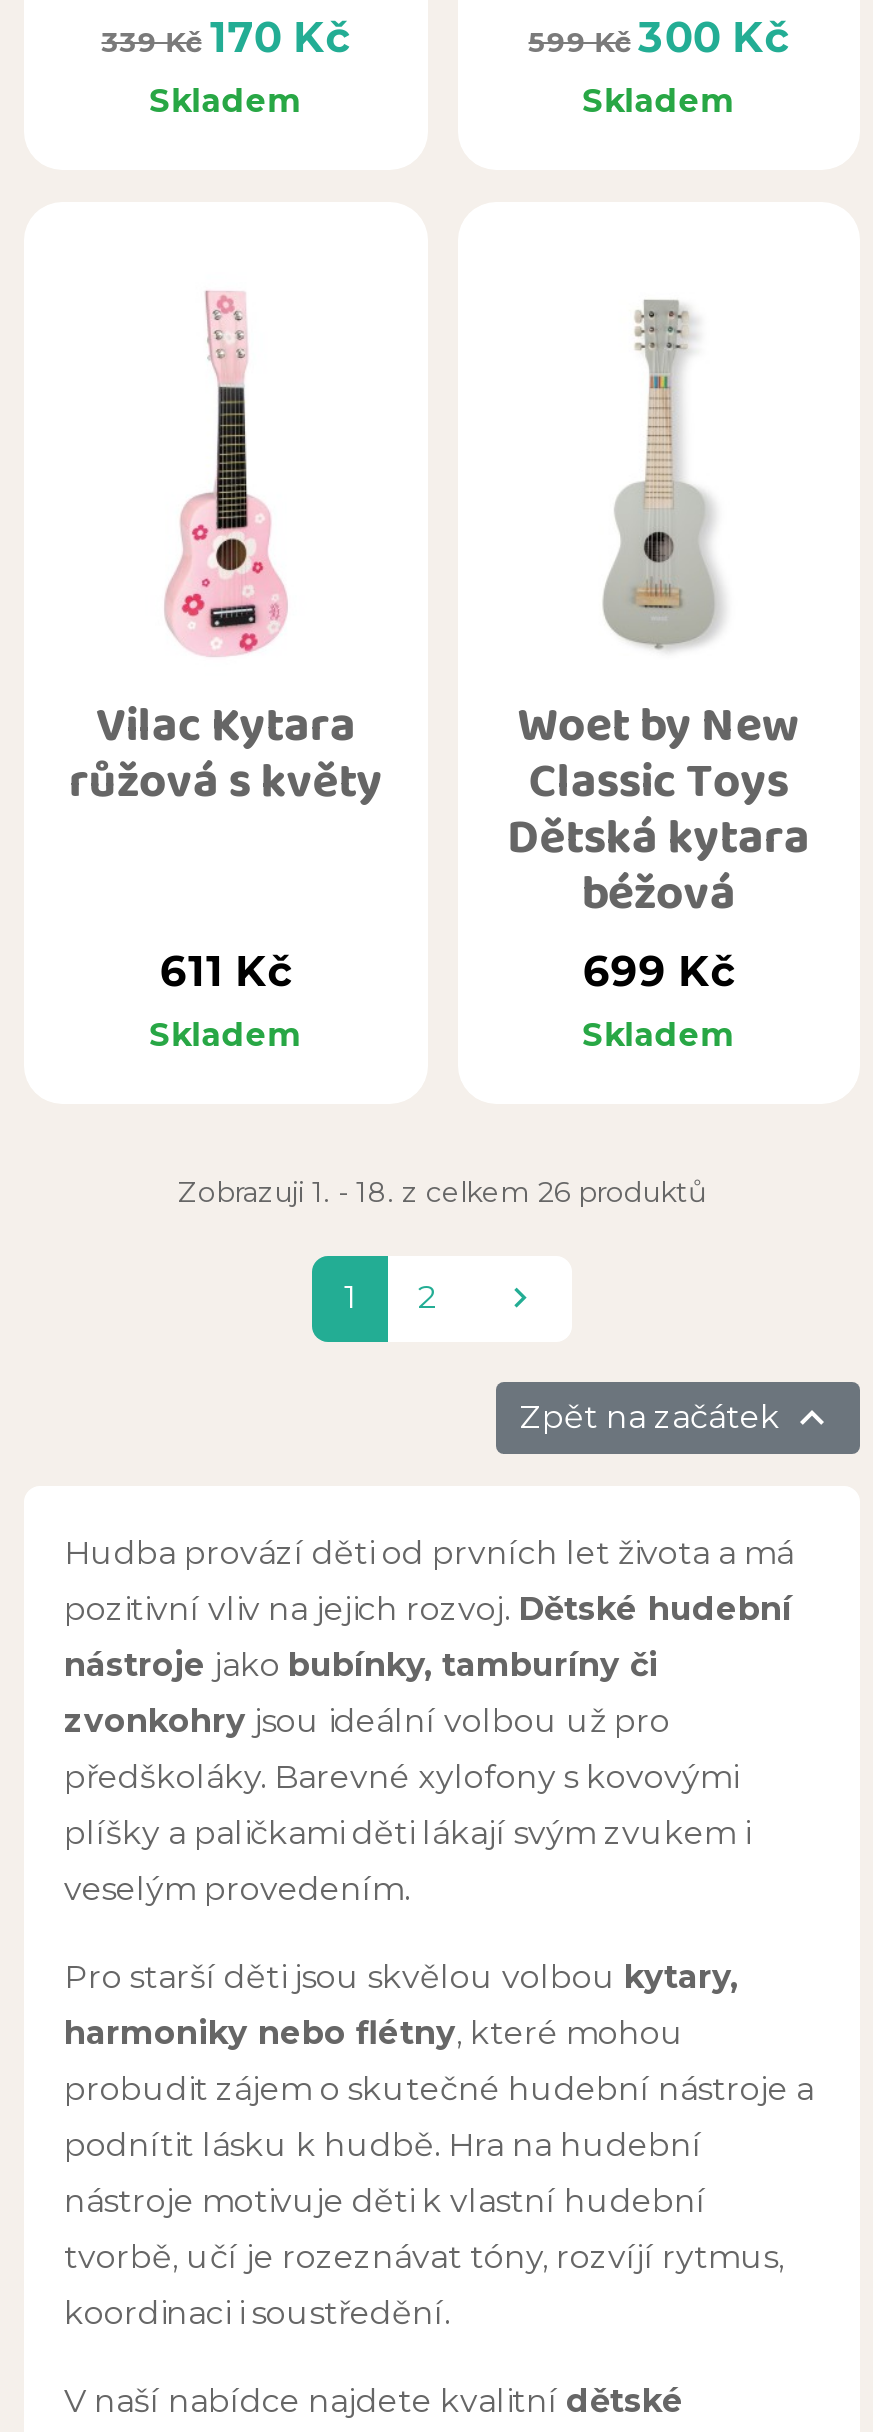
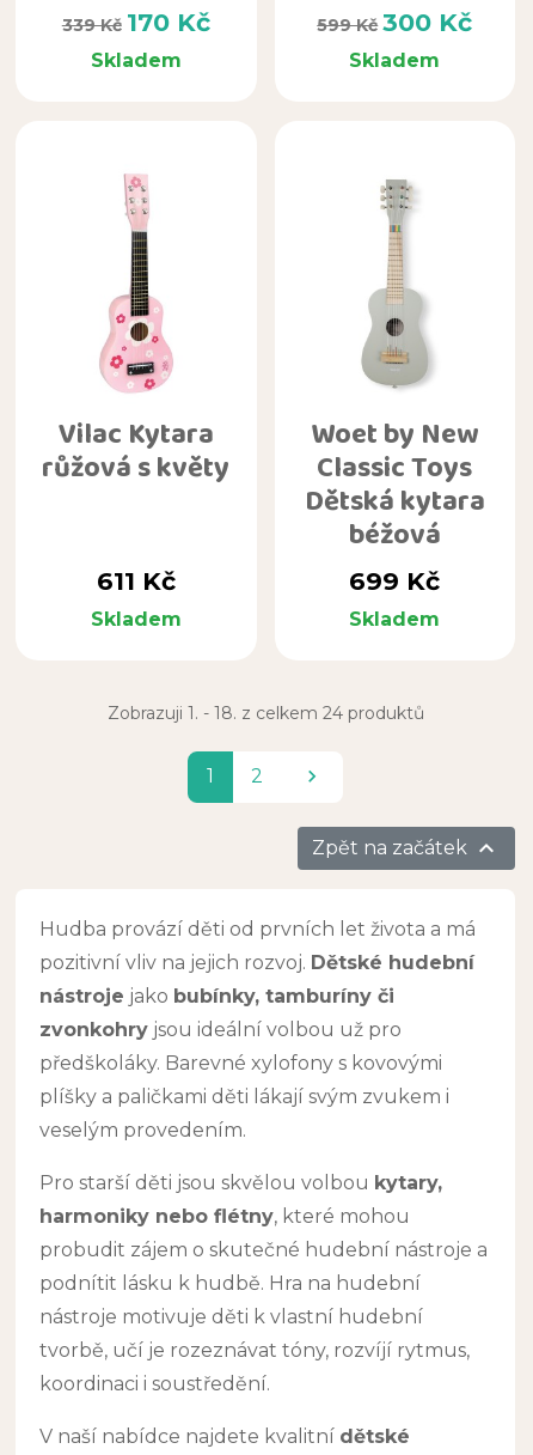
- Zobrazuji 1. - 18. z celkem 26 produktů
+ Zobrazuji 1. - 18. z celkem 24 produktů
